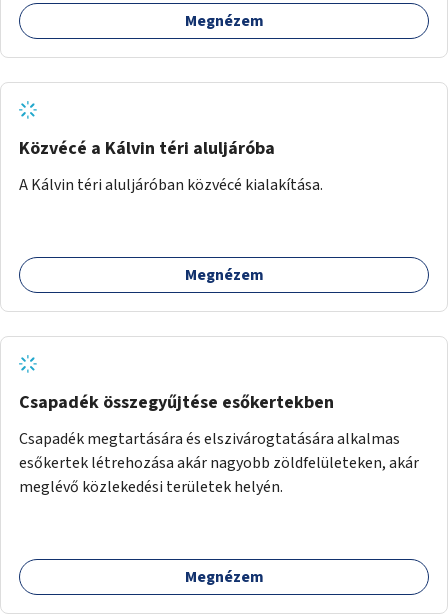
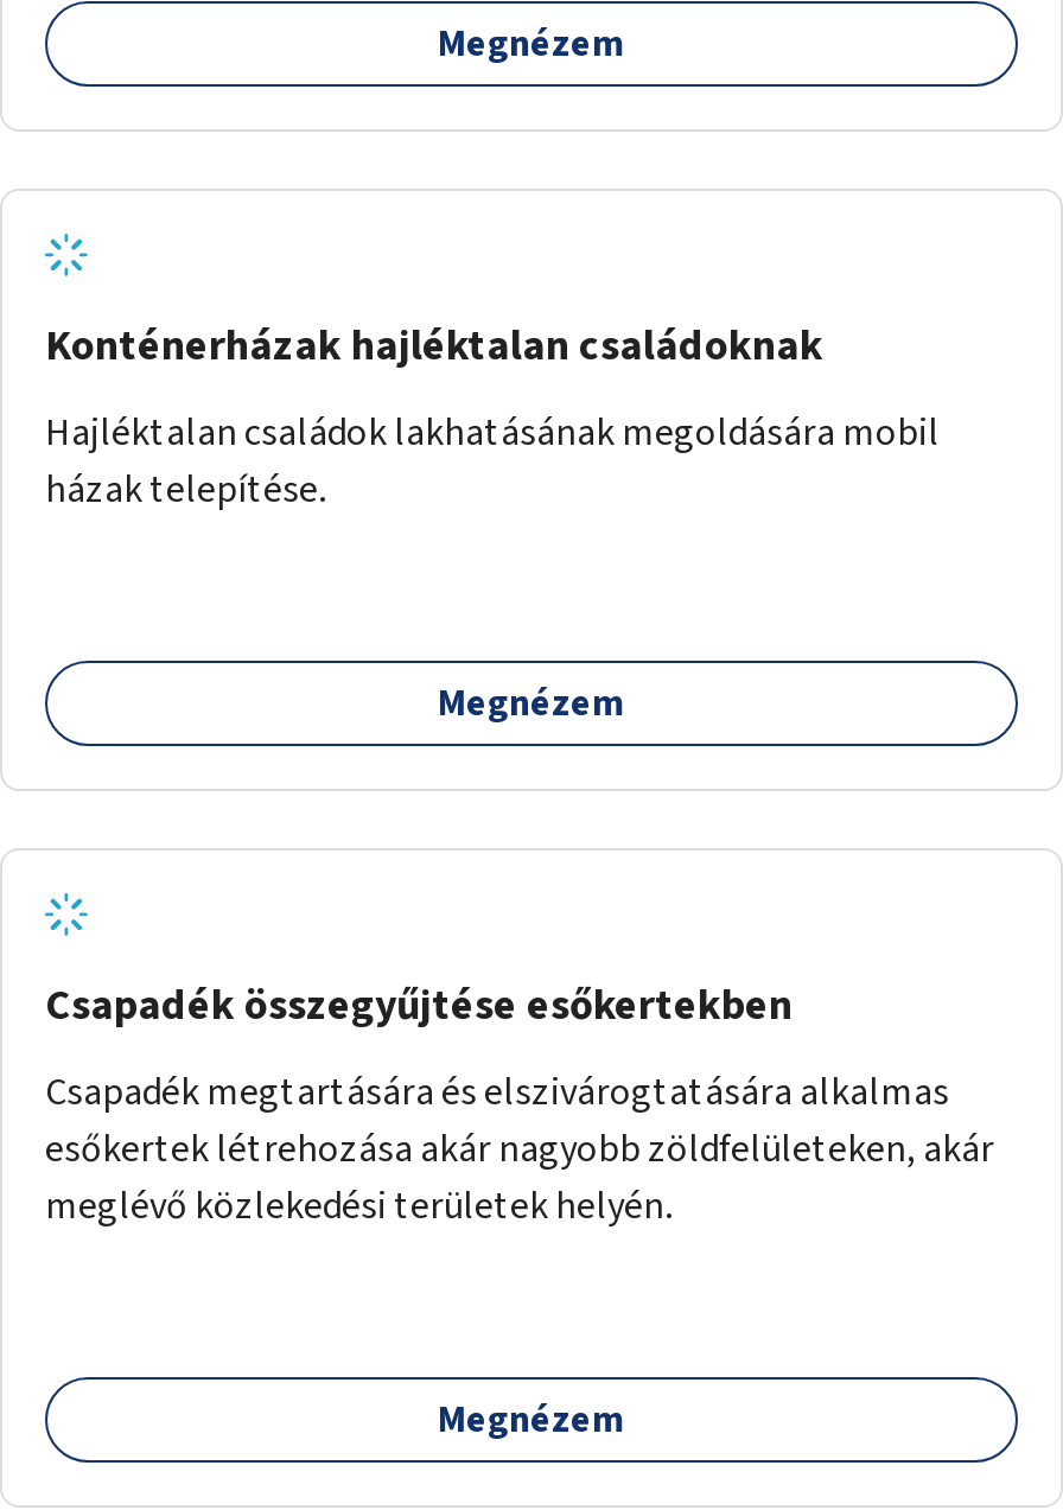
- Közvécé a Kálvin téri aluljáróba
+ Konténerházak hajléktalan családoknak

- A Kálvin téri aluljáróban közvécé kialakítása.
+ Hajléktalan családok lakhatásának megoldására mobil
+ házak telepítése.
